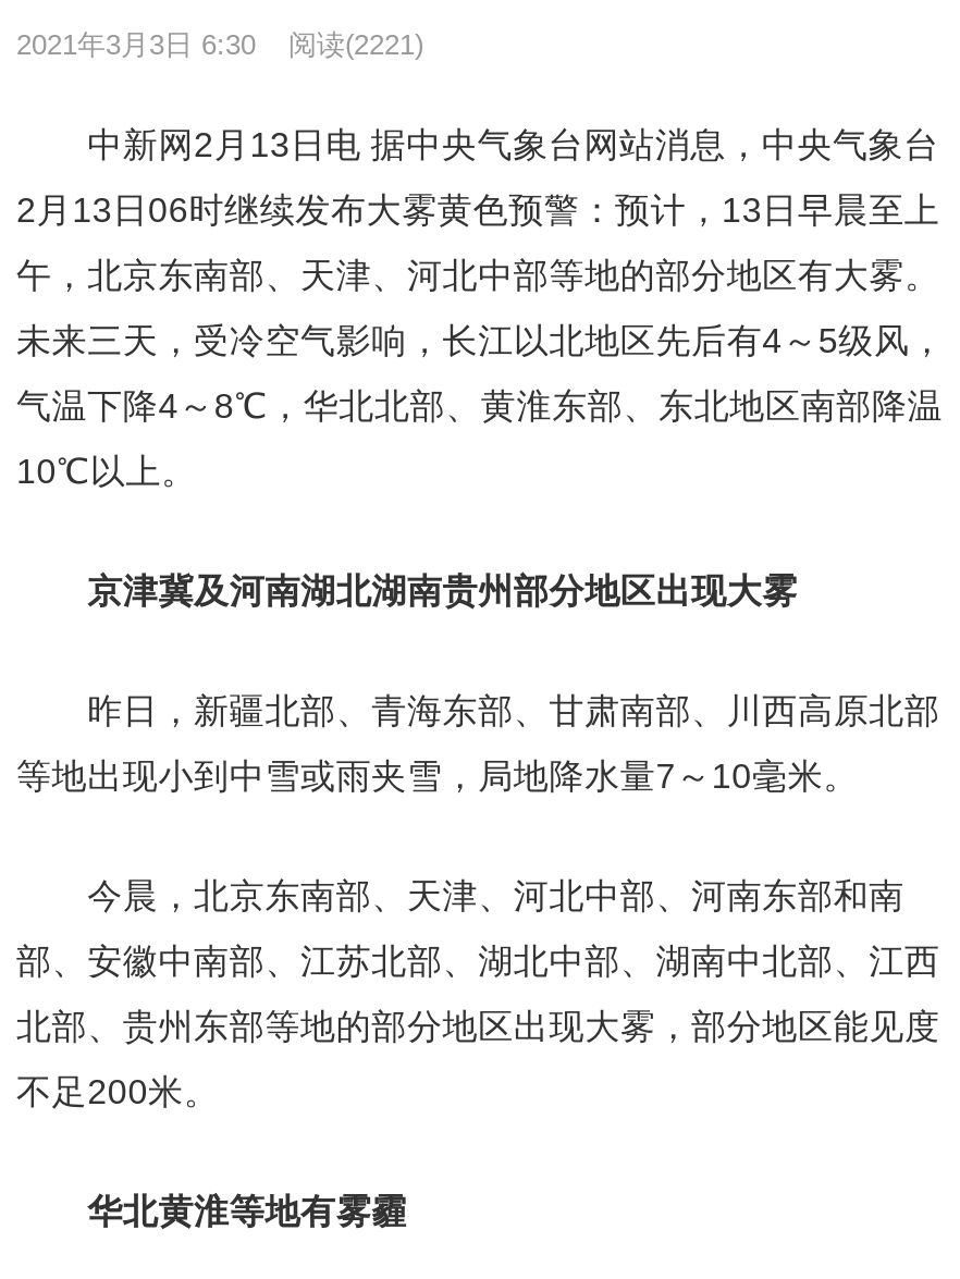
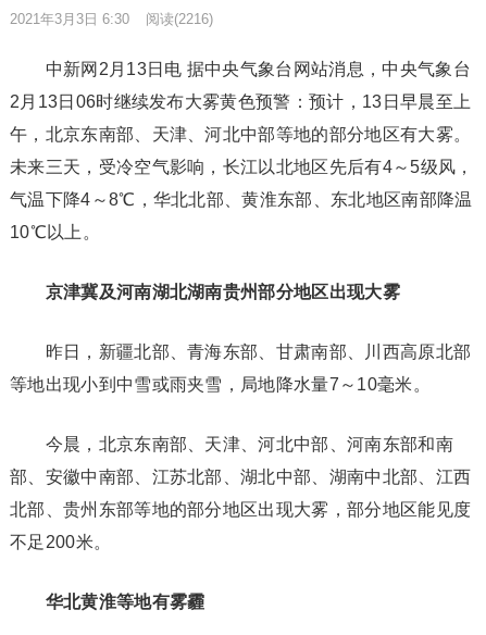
- 2021年3月3日 6:30 阅读(2221)
+ 2021年3月3日 6:30 阅读(2216)
